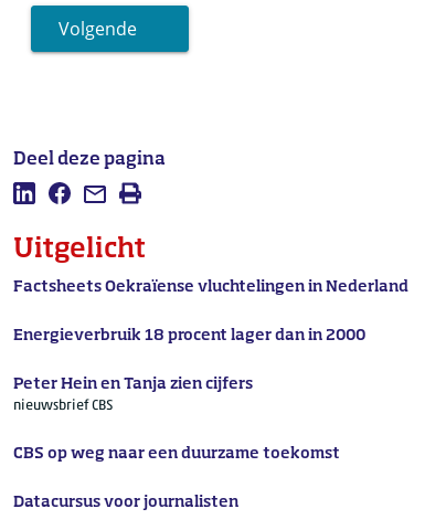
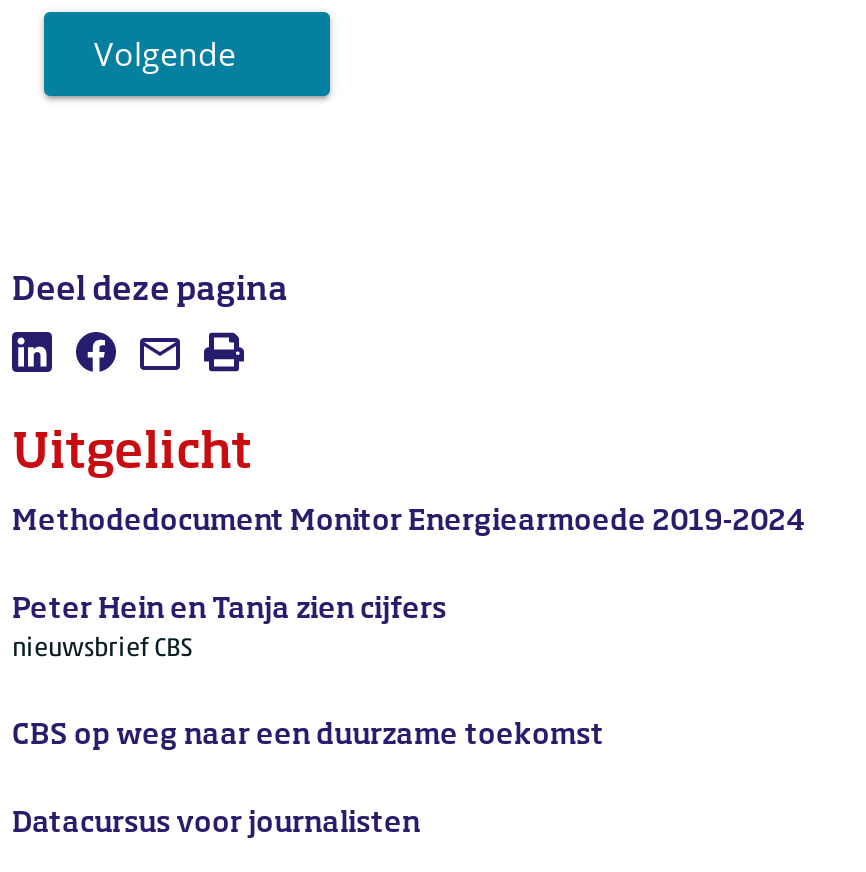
- Factsheets Oekraïense vluchtelingen in Nederland
- Energieverbruik 18 procent lager dan in 2000
+ Methodedocument Monitor Energiearmoede 2019-2024
